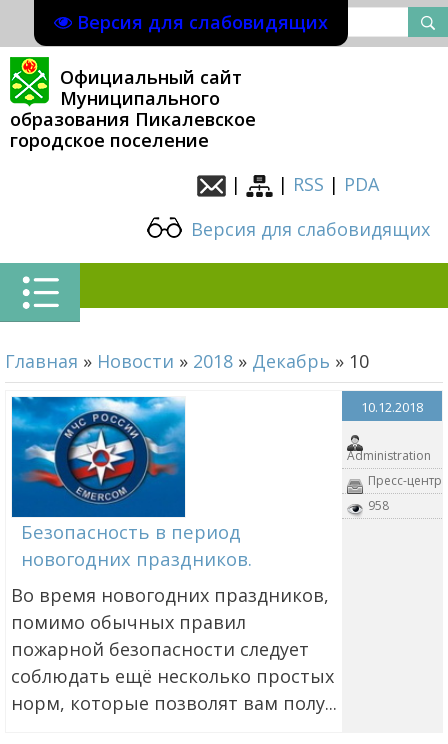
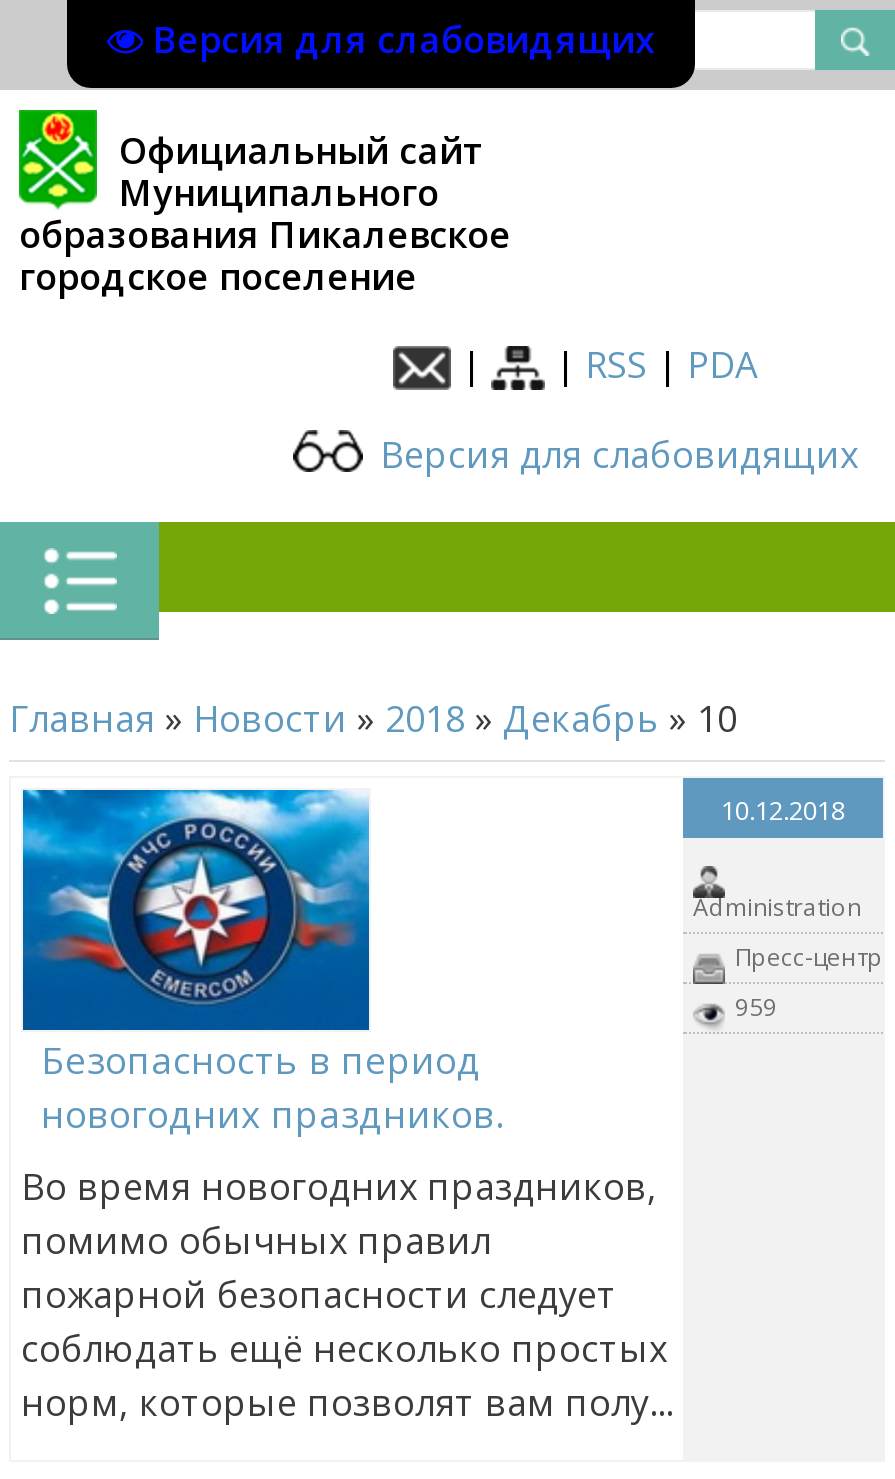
- 958
+ 959
